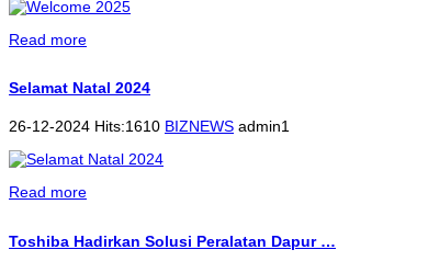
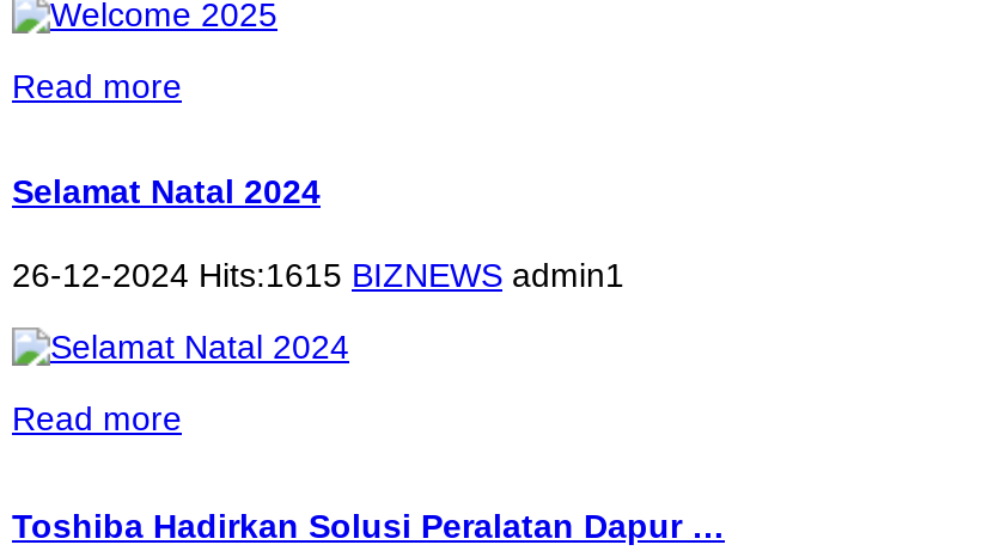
- 26-12-2024 Hits:1610 BIZNEWS admin1
+ 26-12-2024 Hits:1615 BIZNEWS admin1
